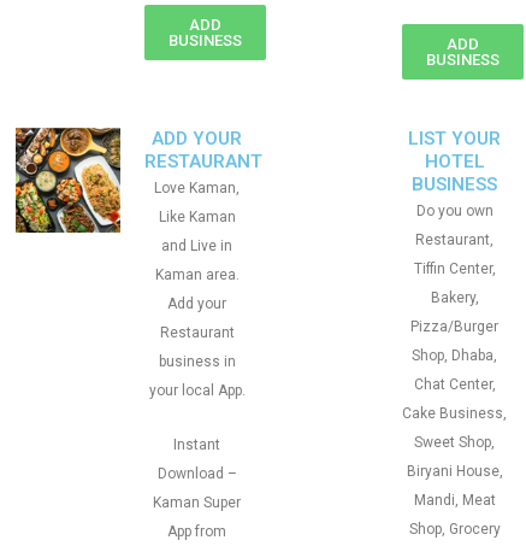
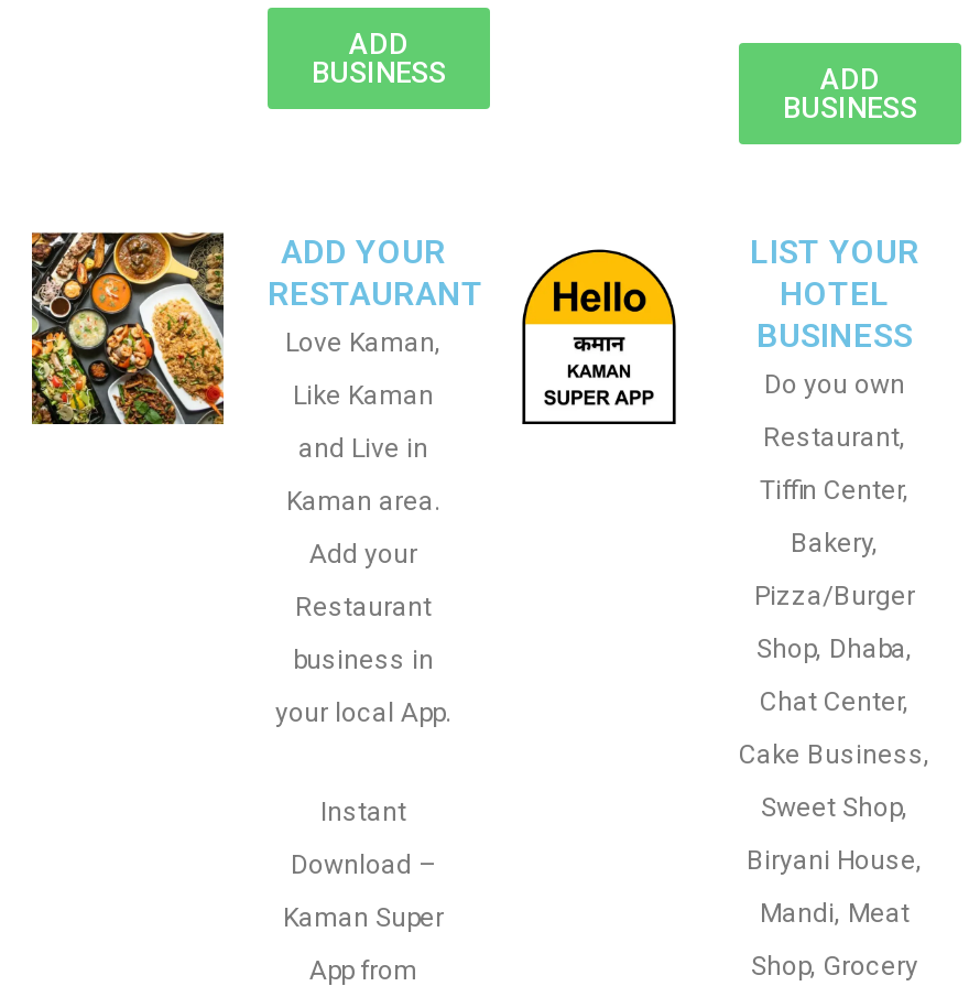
+ [image]
